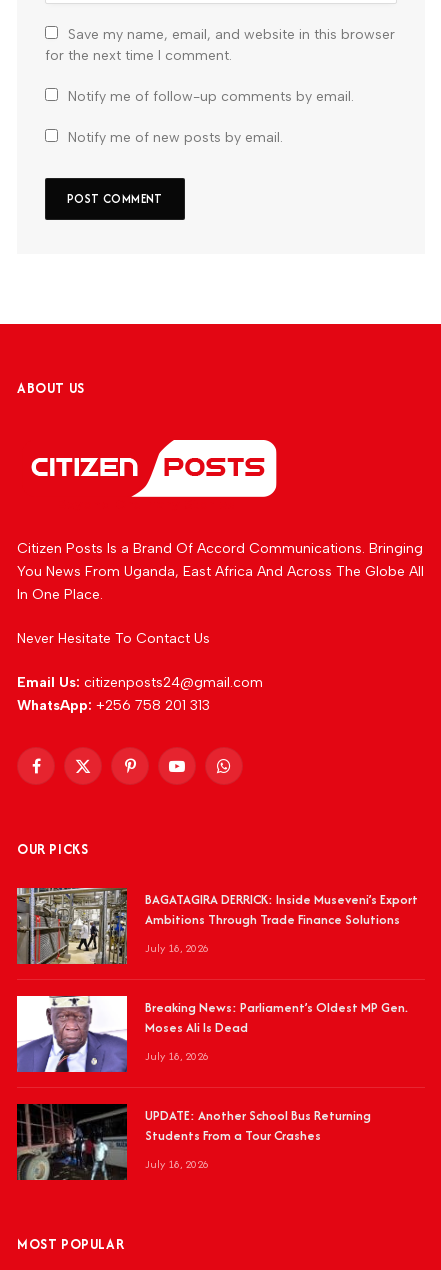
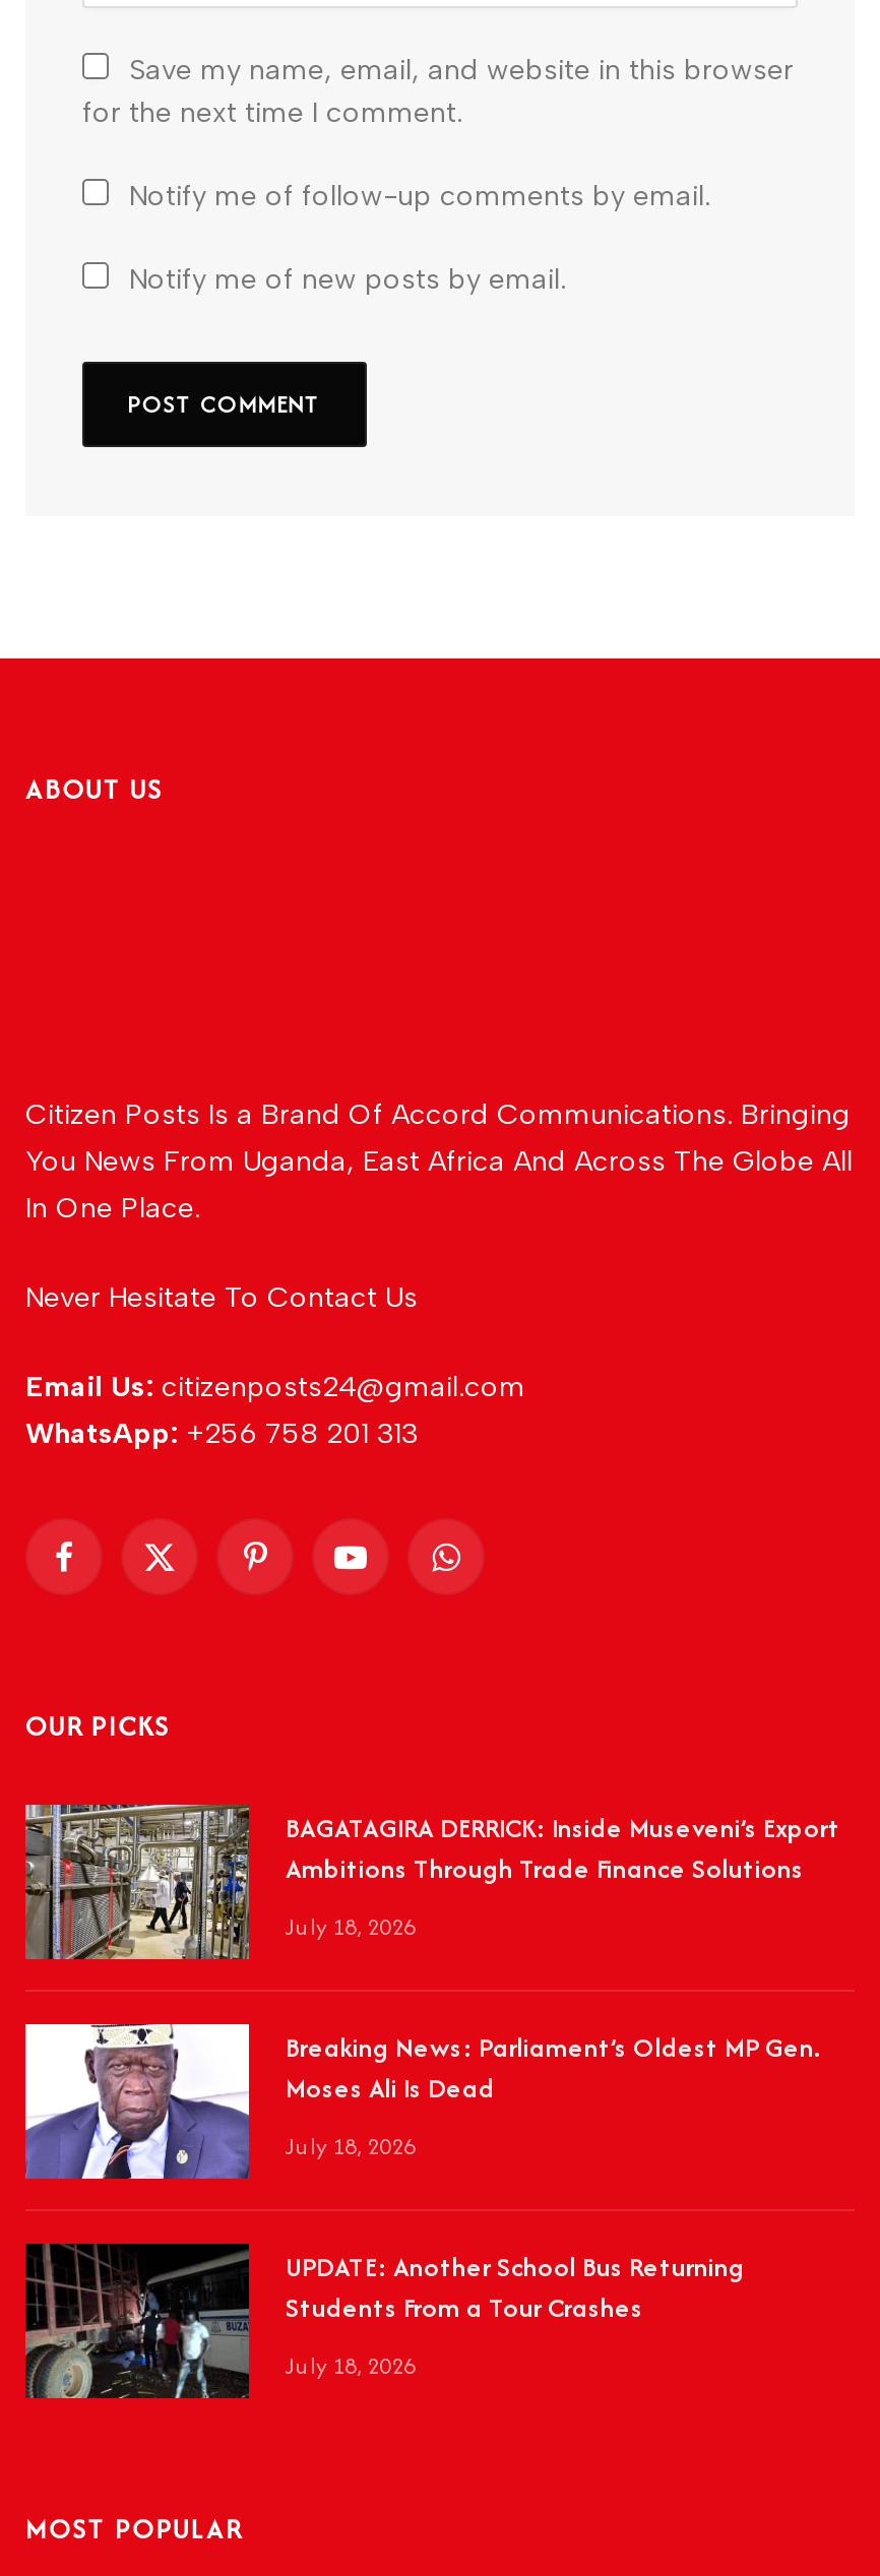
- [image]
